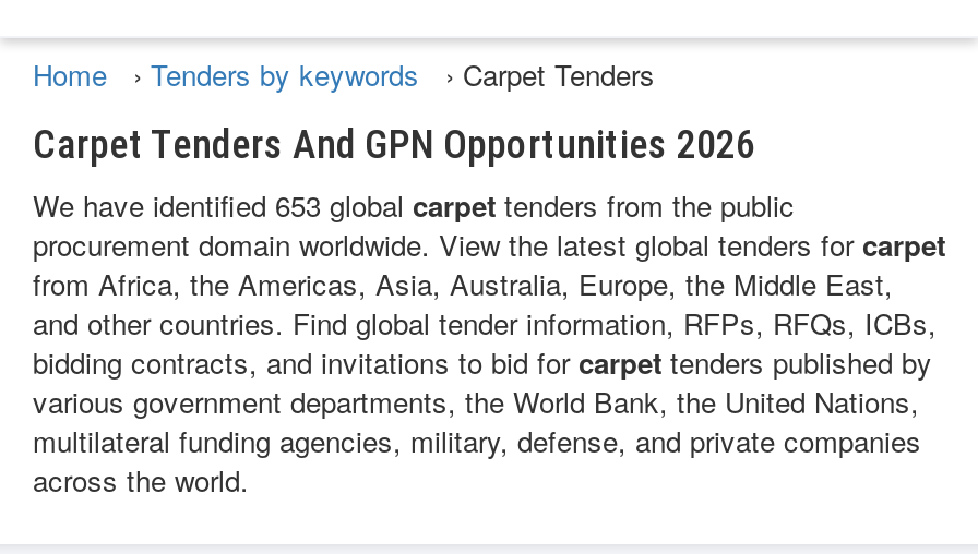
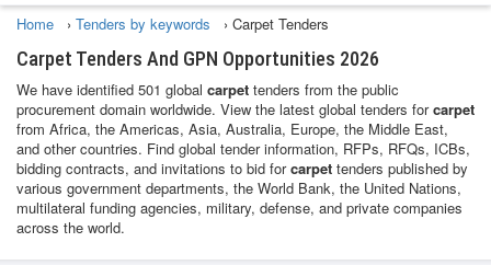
- We have identified 653 global carpet tenders from the public
+ We have identified 501 global carpet tenders from the public
